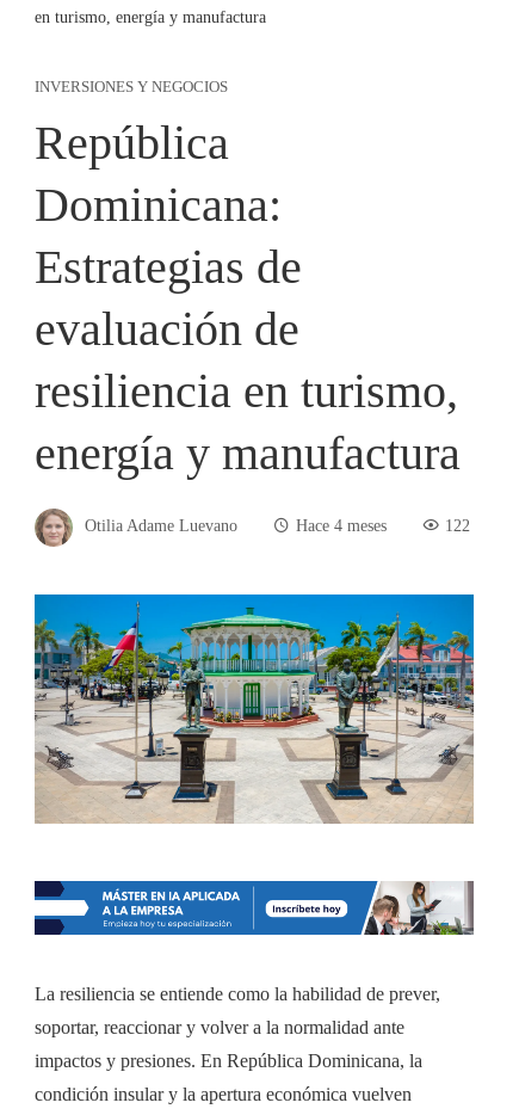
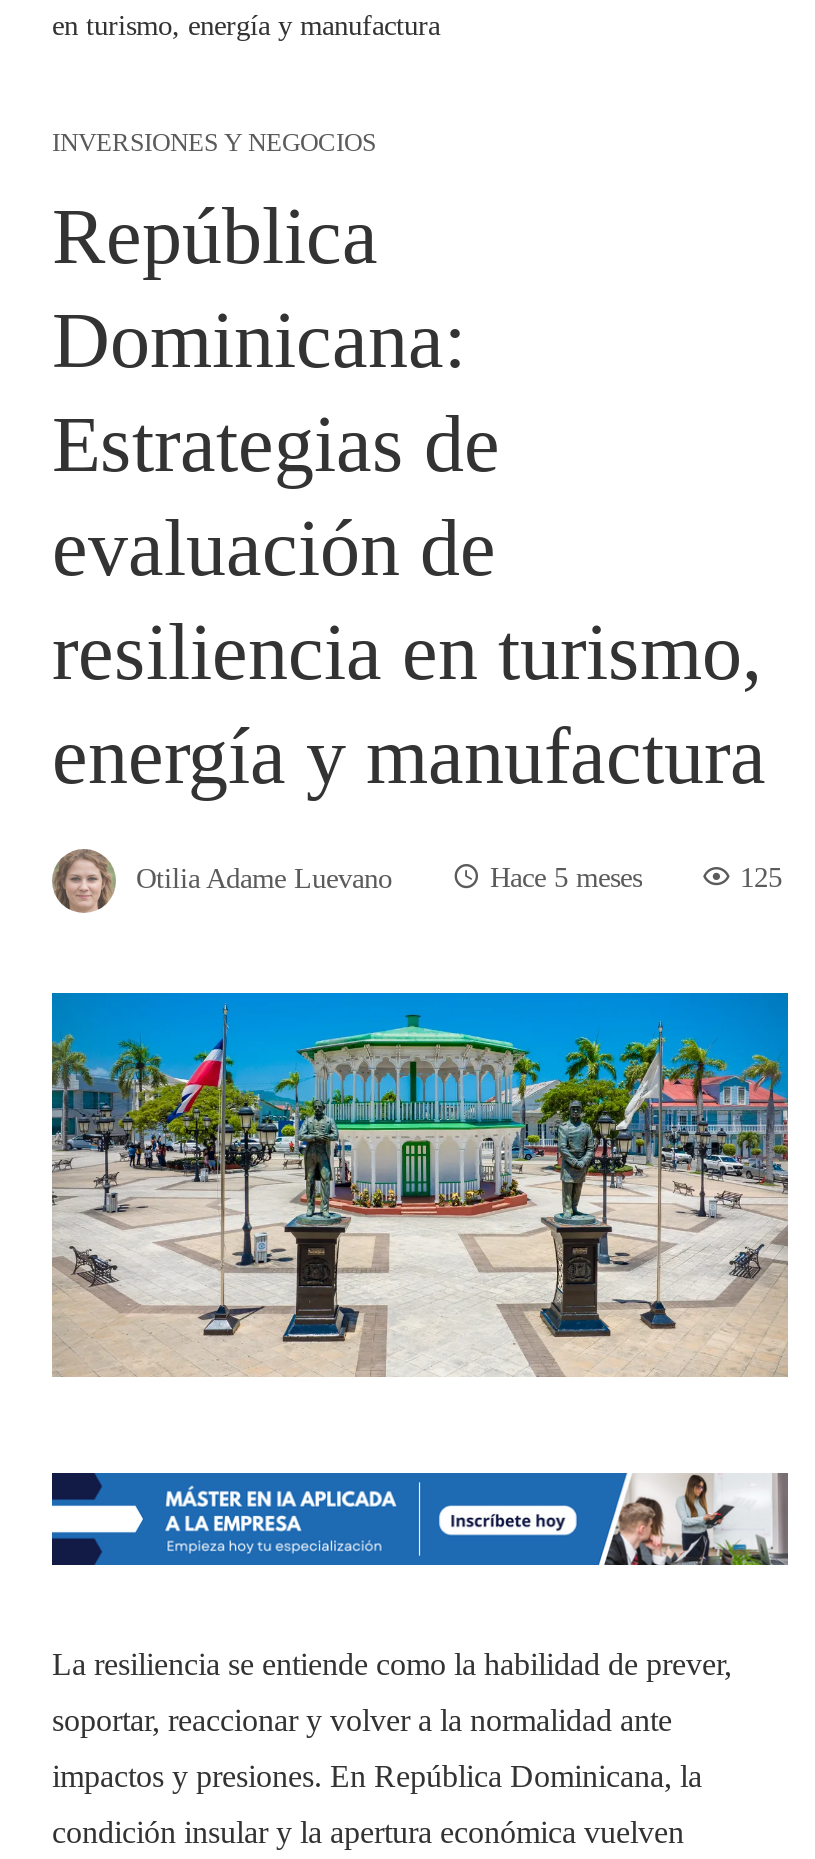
- Hace 4 meses
+ Hace 5 meses

- 122
+ 125
